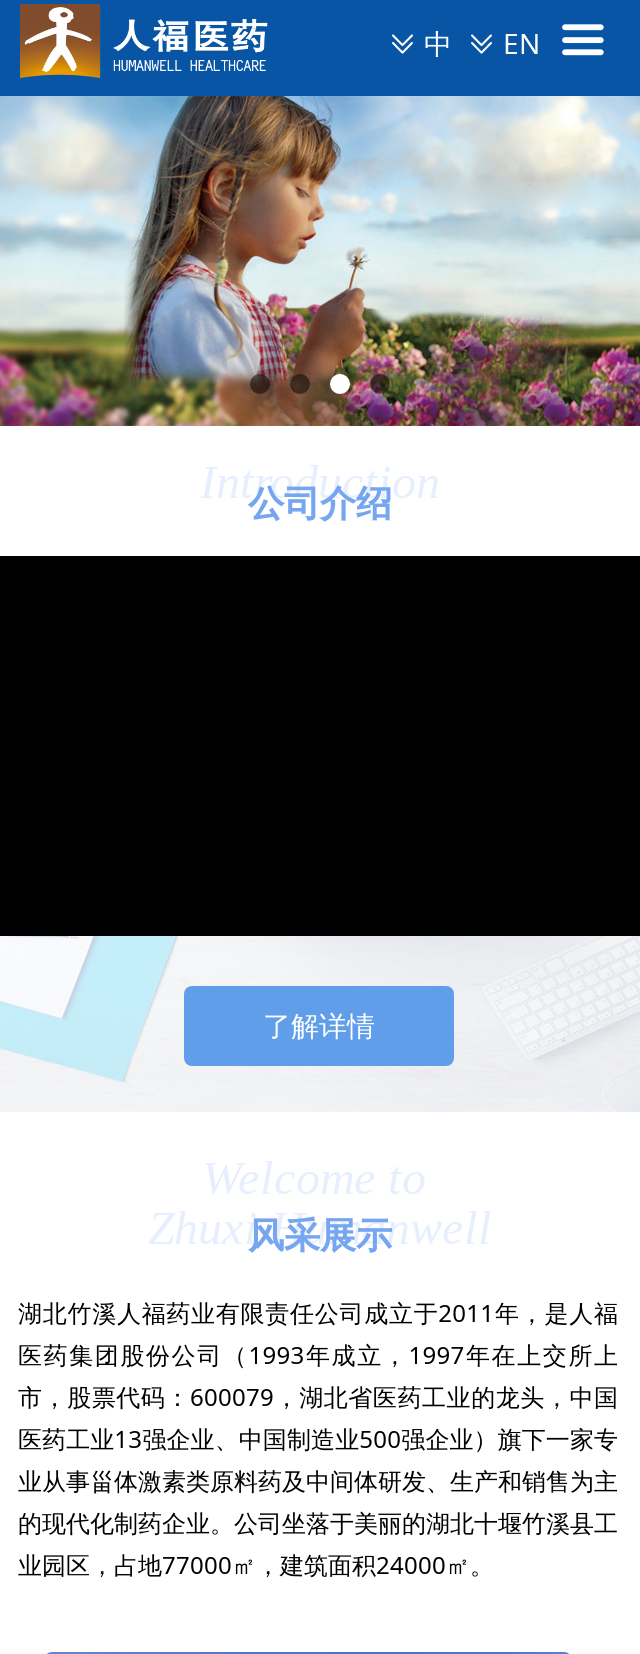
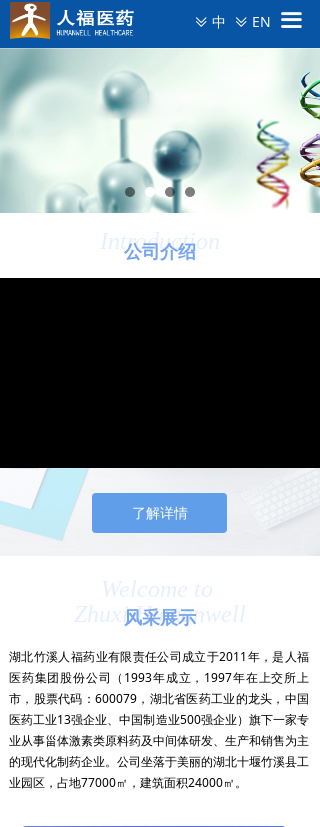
- [image]
+ [image]
